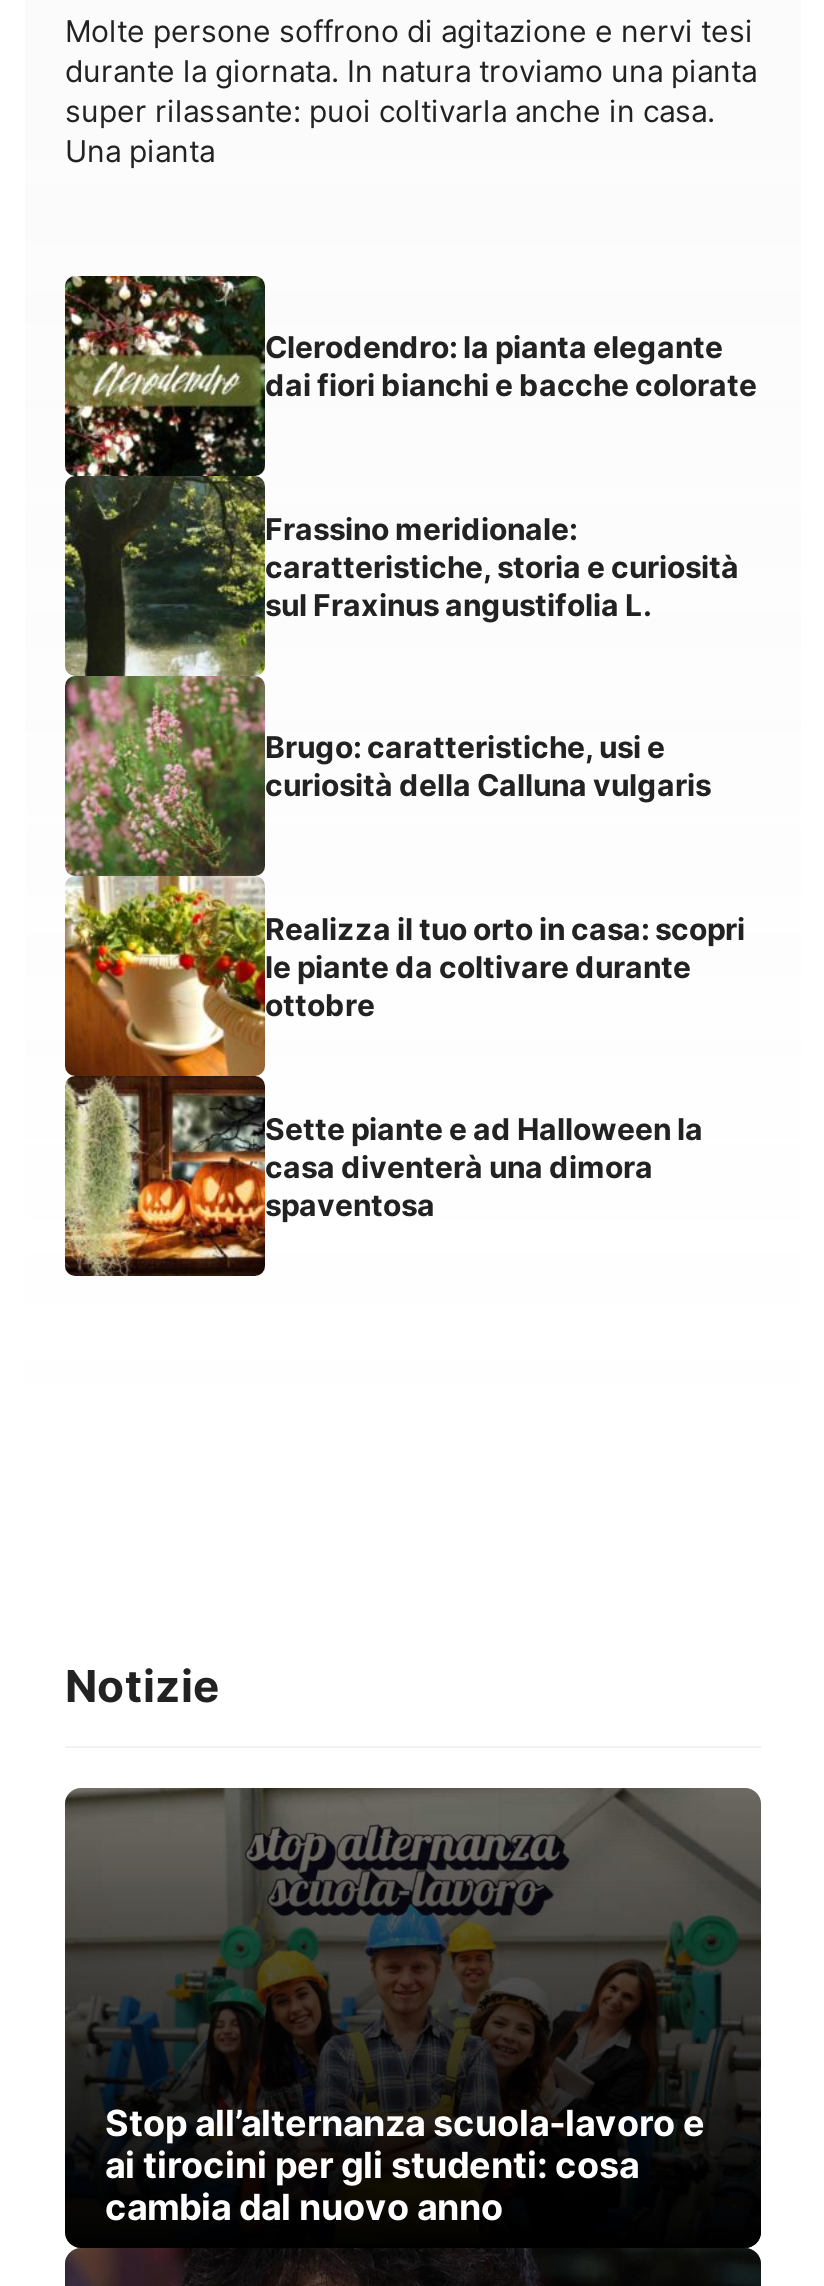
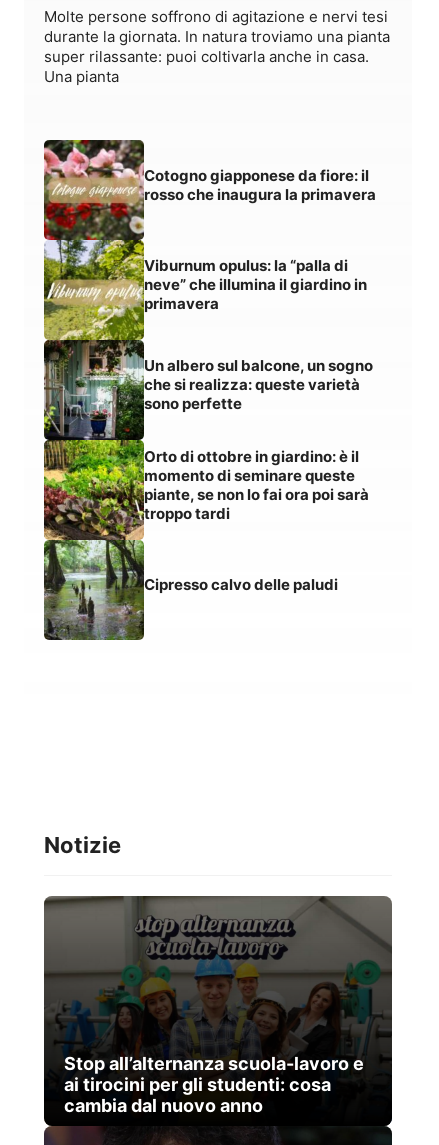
- [image]
- Clerodendro: la pianta elegante
- dai fiori bianchi e bacche colorate
+ [image]
+ Cotogno giapponese da fiore: il
+ rosso che inaugura la primavera

- Frassino meridionale:
- caratteristiche, storia e curiosità
- sul Fraxinus angustifolia L.
+ Viburnum opulus: la “palla di
+ neve” che illumina il giardino in
+ primavera

- Brugo: caratteristiche, usi e
- curiosità della Calluna vulgaris
+ Un albero sul balcone, un sogno
+ che si realizza: queste varietà
+ sono perfette

- Realizza il tuo orto in casa: scopri
- le piante da coltivare durante
- ottobre
+ Orto di ottobre in giardino: è il
+ momento di seminare queste
+ piante, se non lo fai ora poi sarà
+ troppo tardi

- Sette piante e ad Halloween la
- casa diventerà una dimora
- spaventosa
+ Cipresso calvo delle paludi
